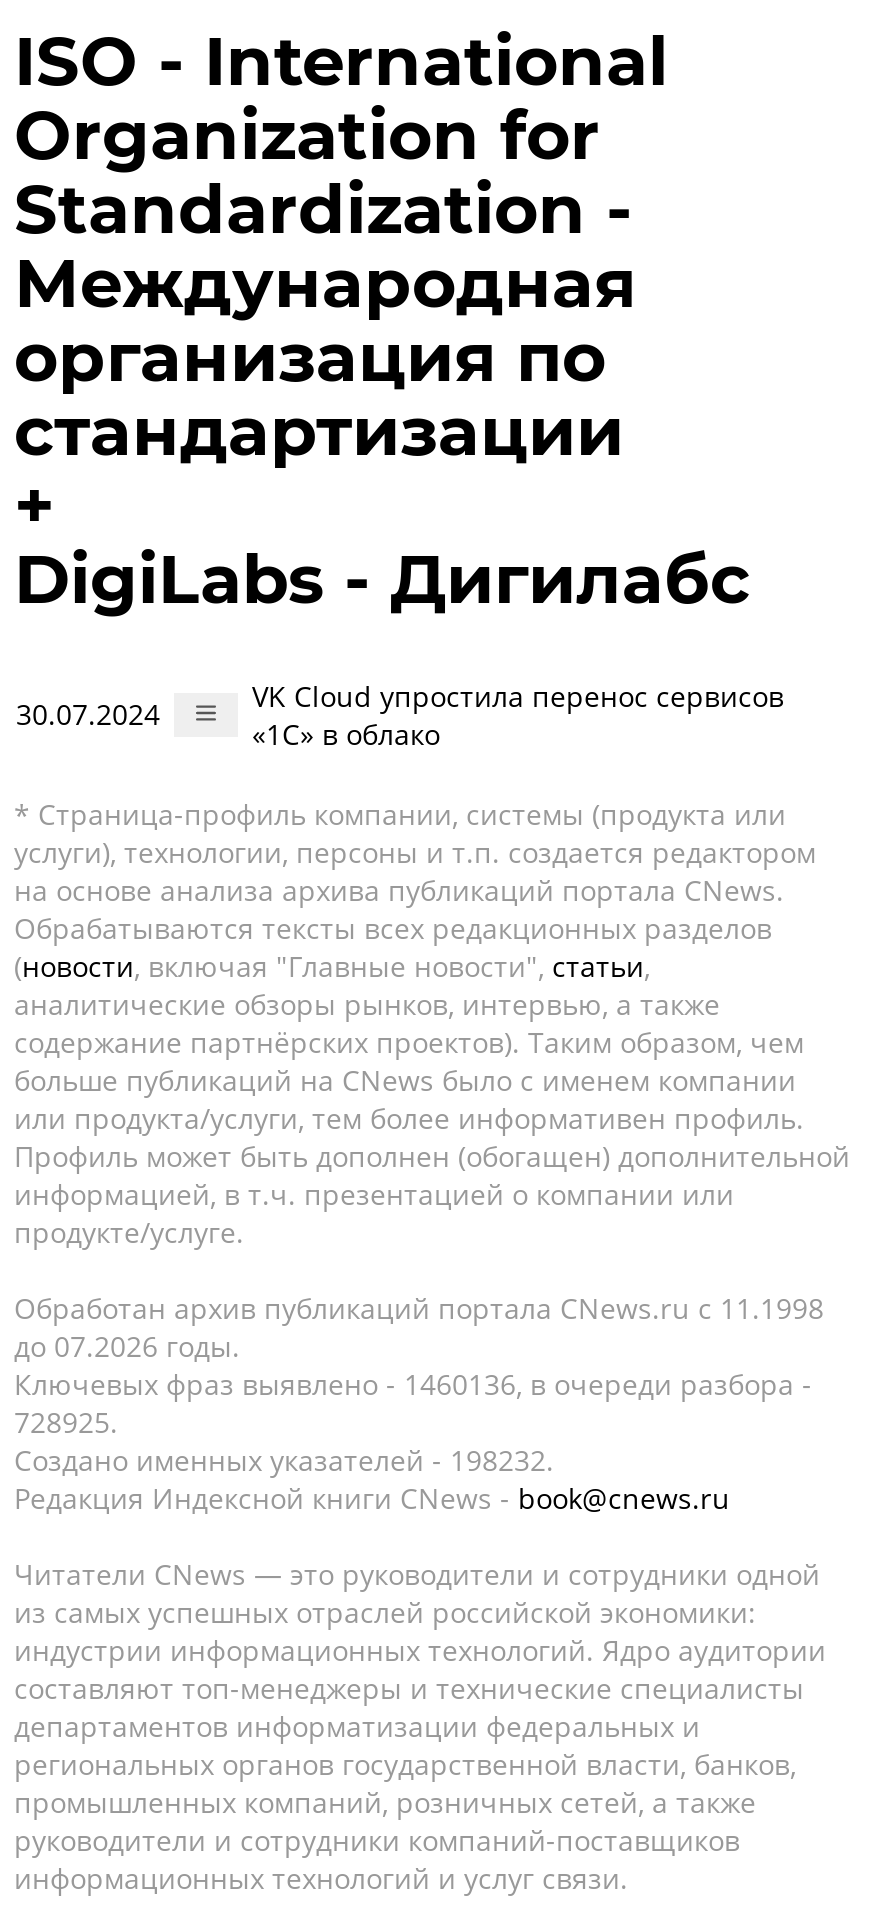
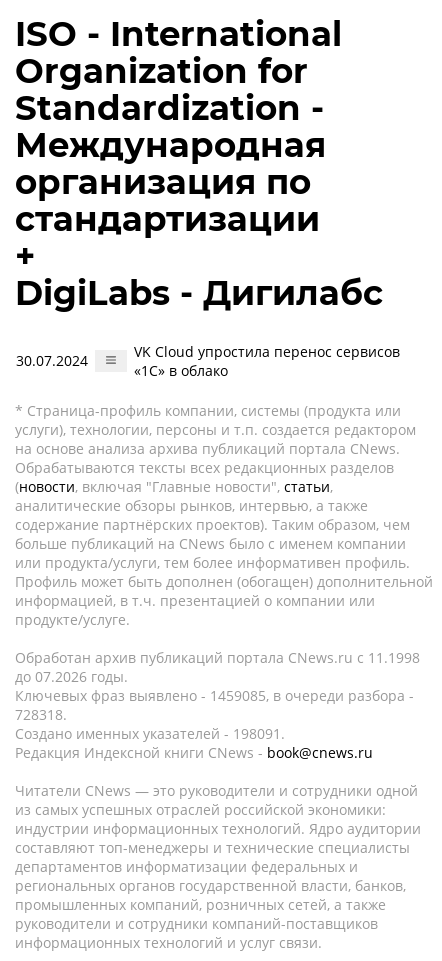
- Ключевых фраз выявлено - 1460136, в очереди разбора -
+ Ключевых фраз выявлено - 1459085, в очереди разбора -

- 728925.
+ 728318.

- Создано именных указателей - 198232.
+ Создано именных указателей - 198091.
